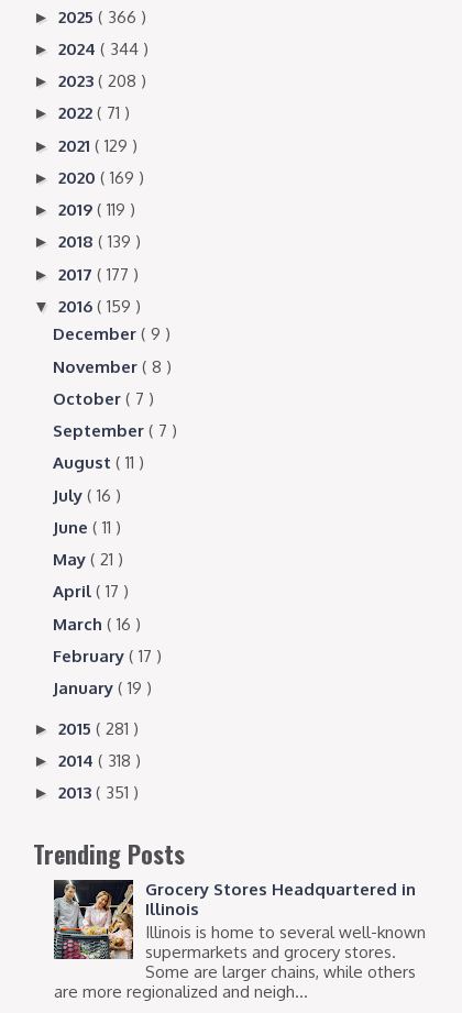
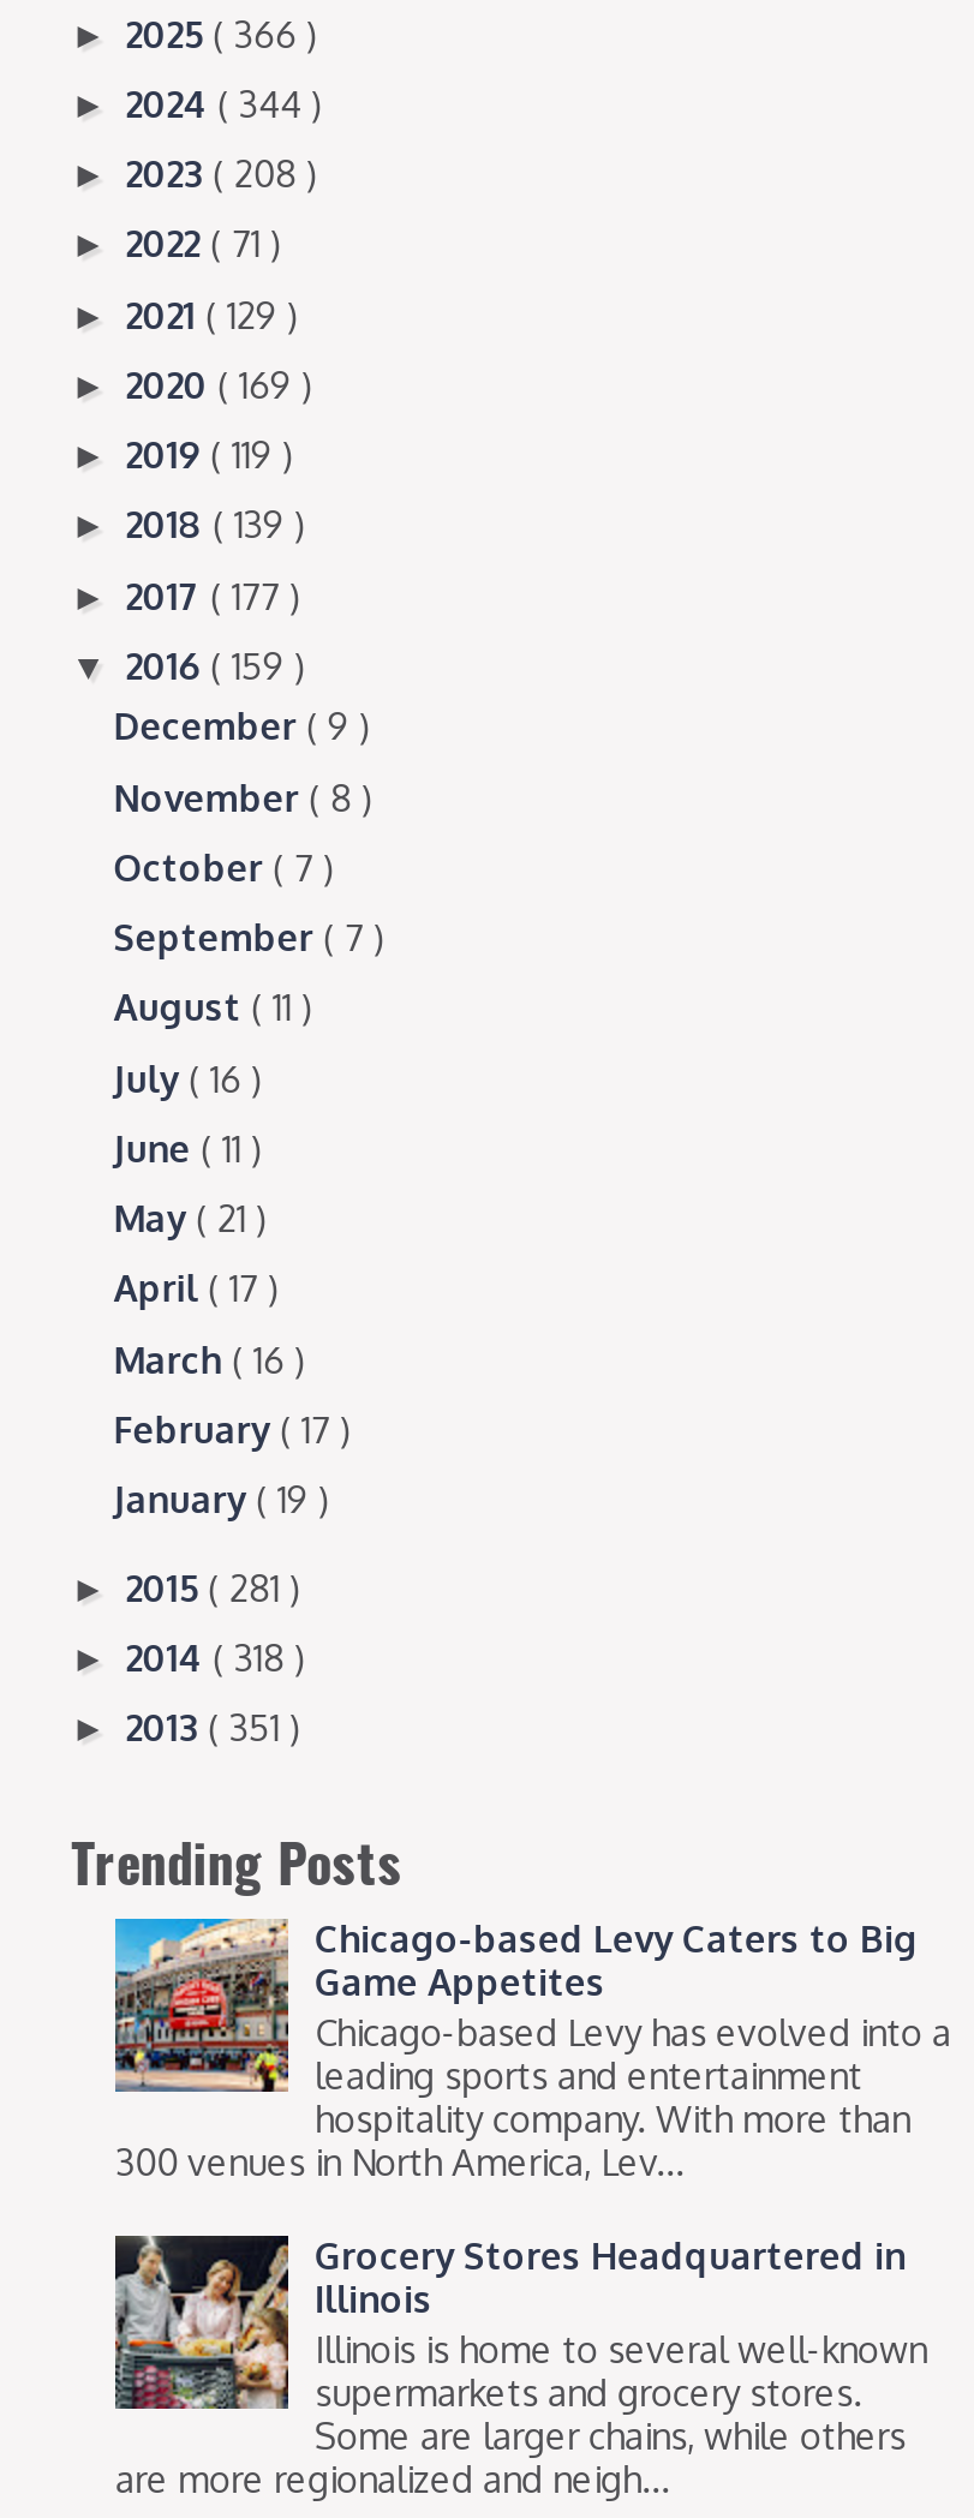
+ [image]
+ Chicago-based Levy Caters to Big
+ Game Appetites
+ Chicago-based Levy has evolved into a
+ leading sports and entertainment
+ hospitality company. With more than
+ 300 venues in North America, Lev...
